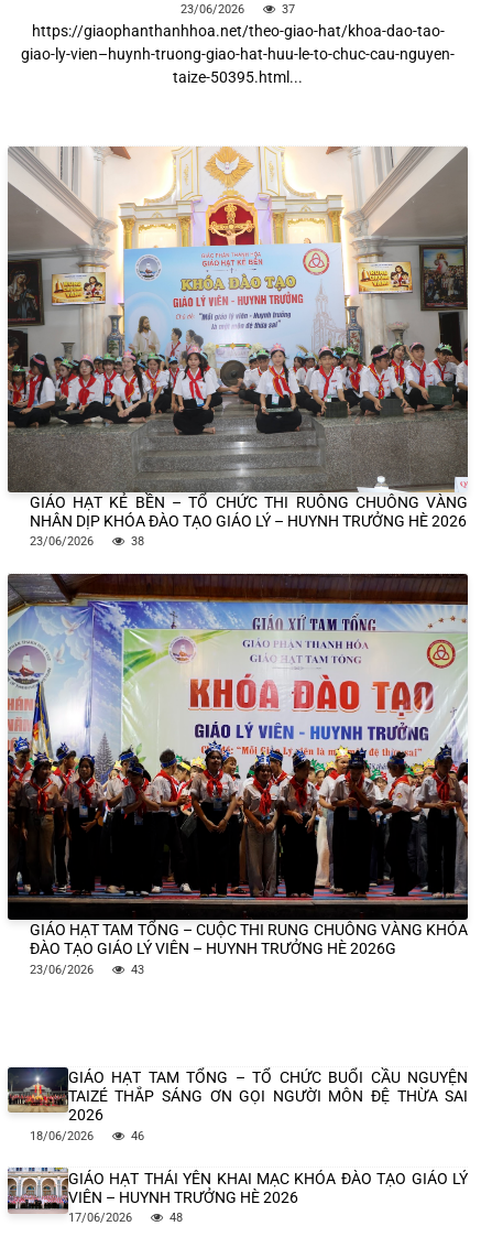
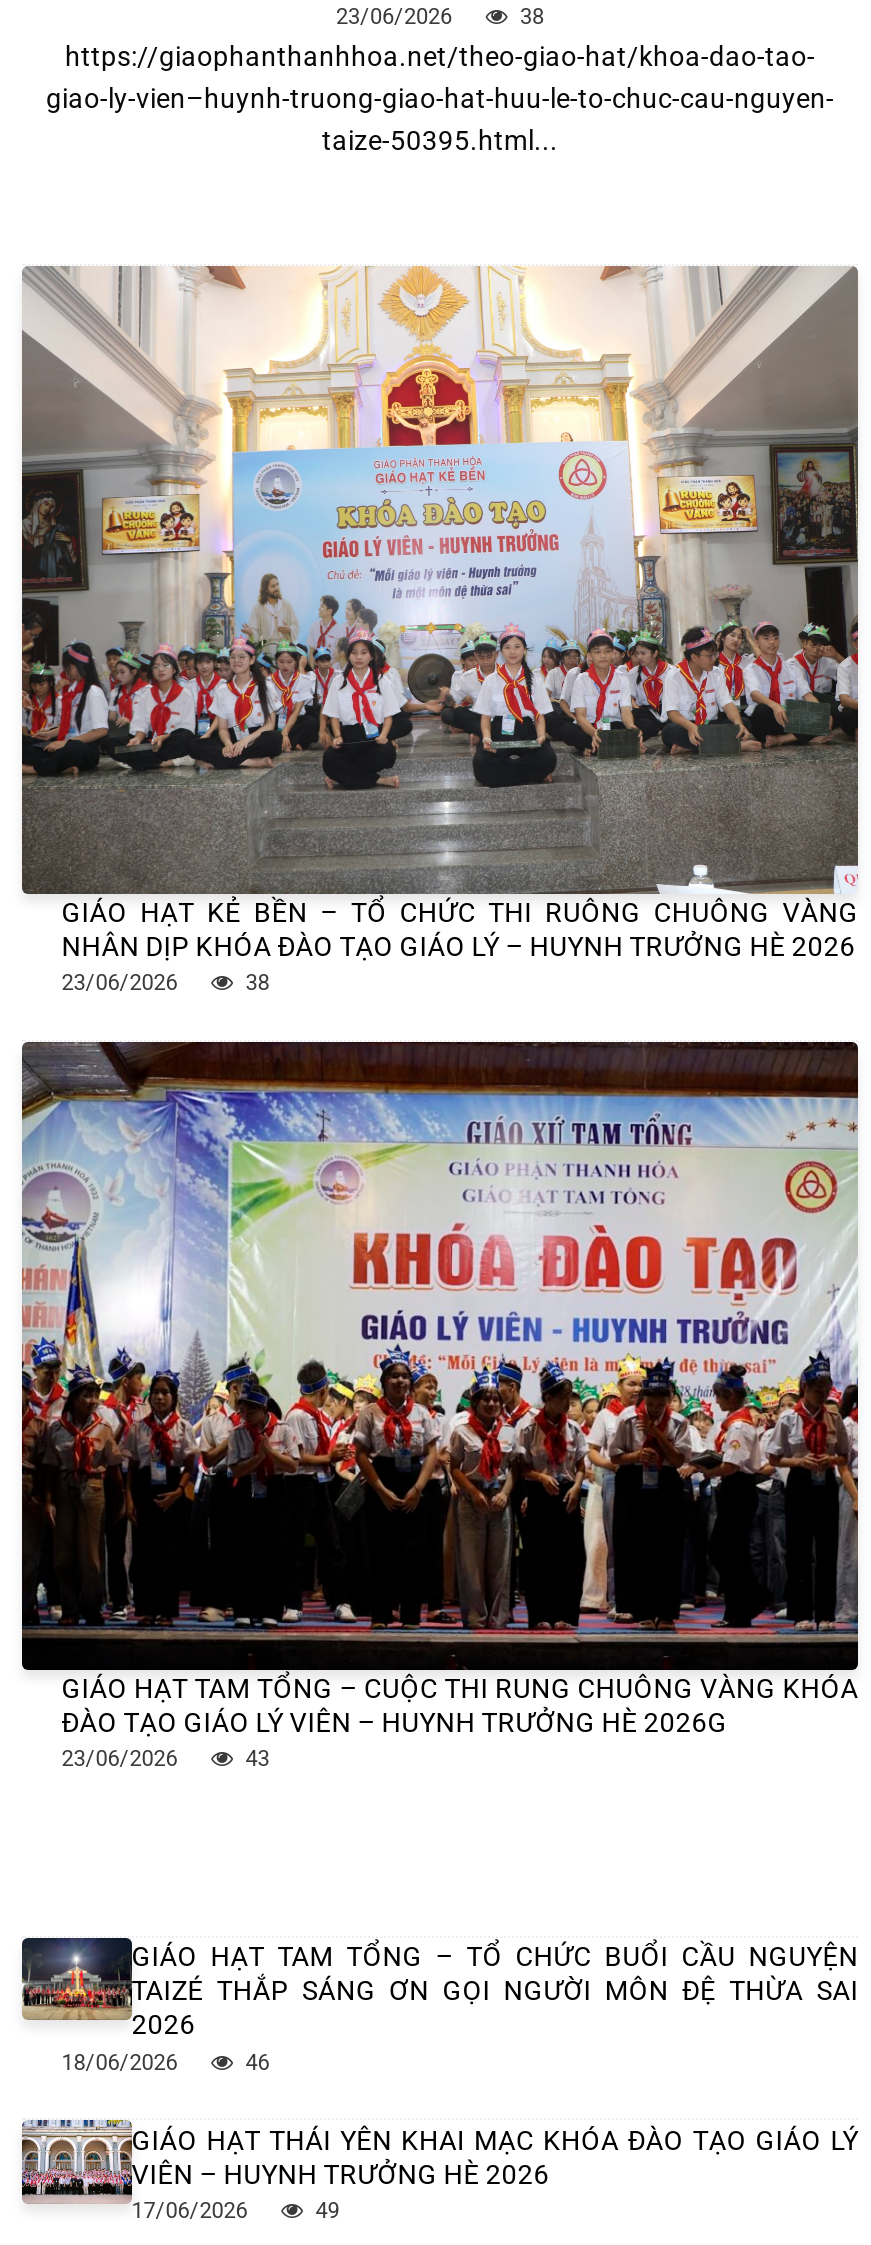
- 23/06/2026 37
+ 23/06/2026 38

- 17/06/2026 48
+ 17/06/2026 49
